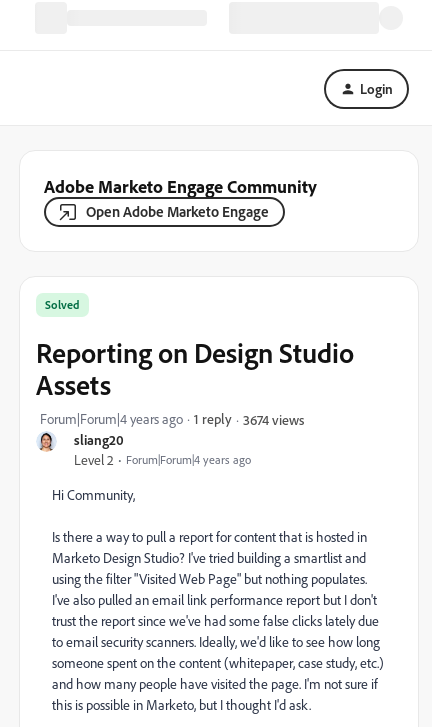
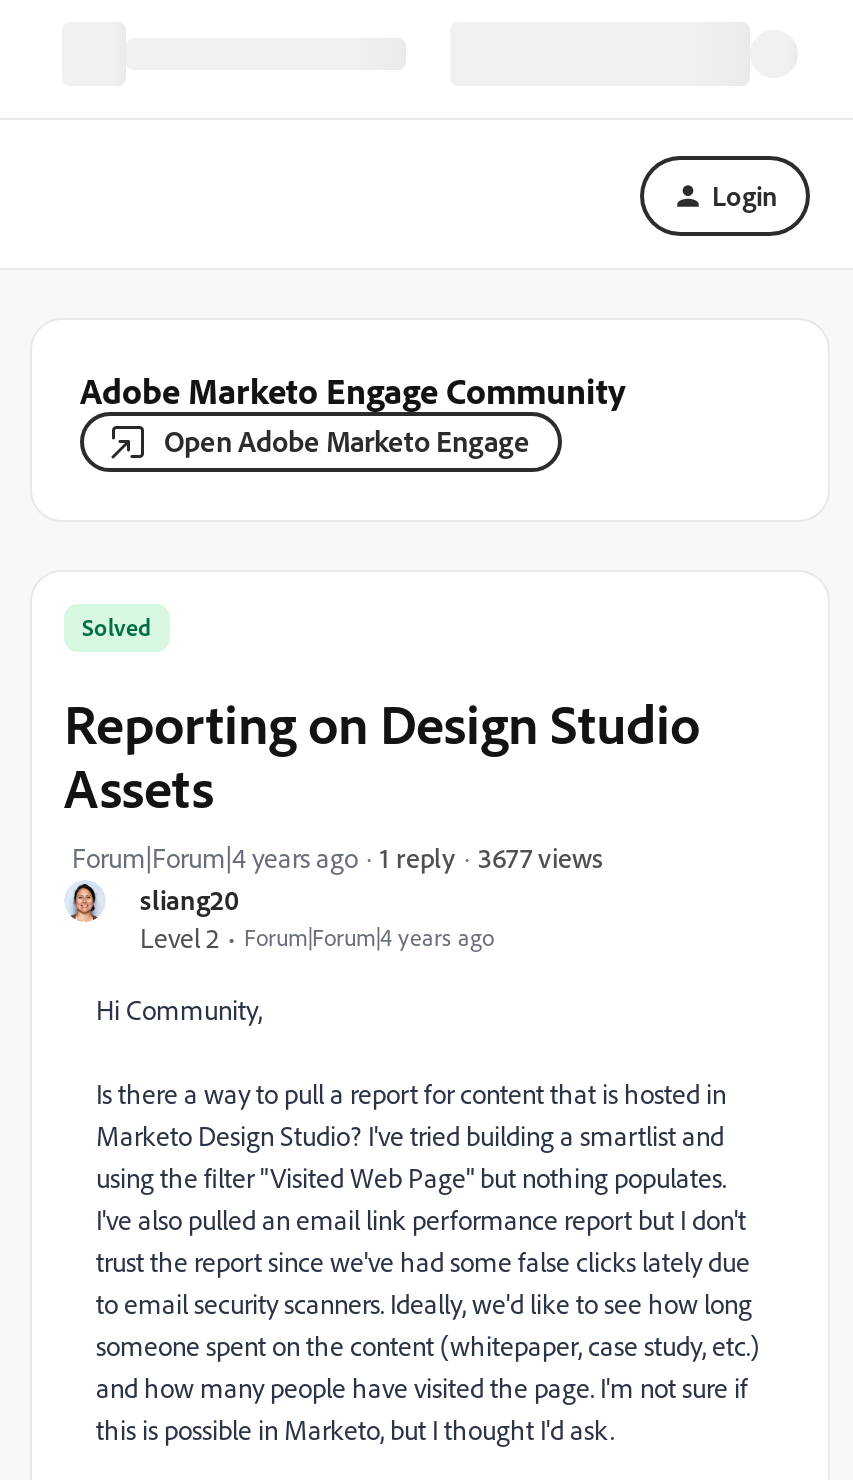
- 3674 views
+ 3677 views
